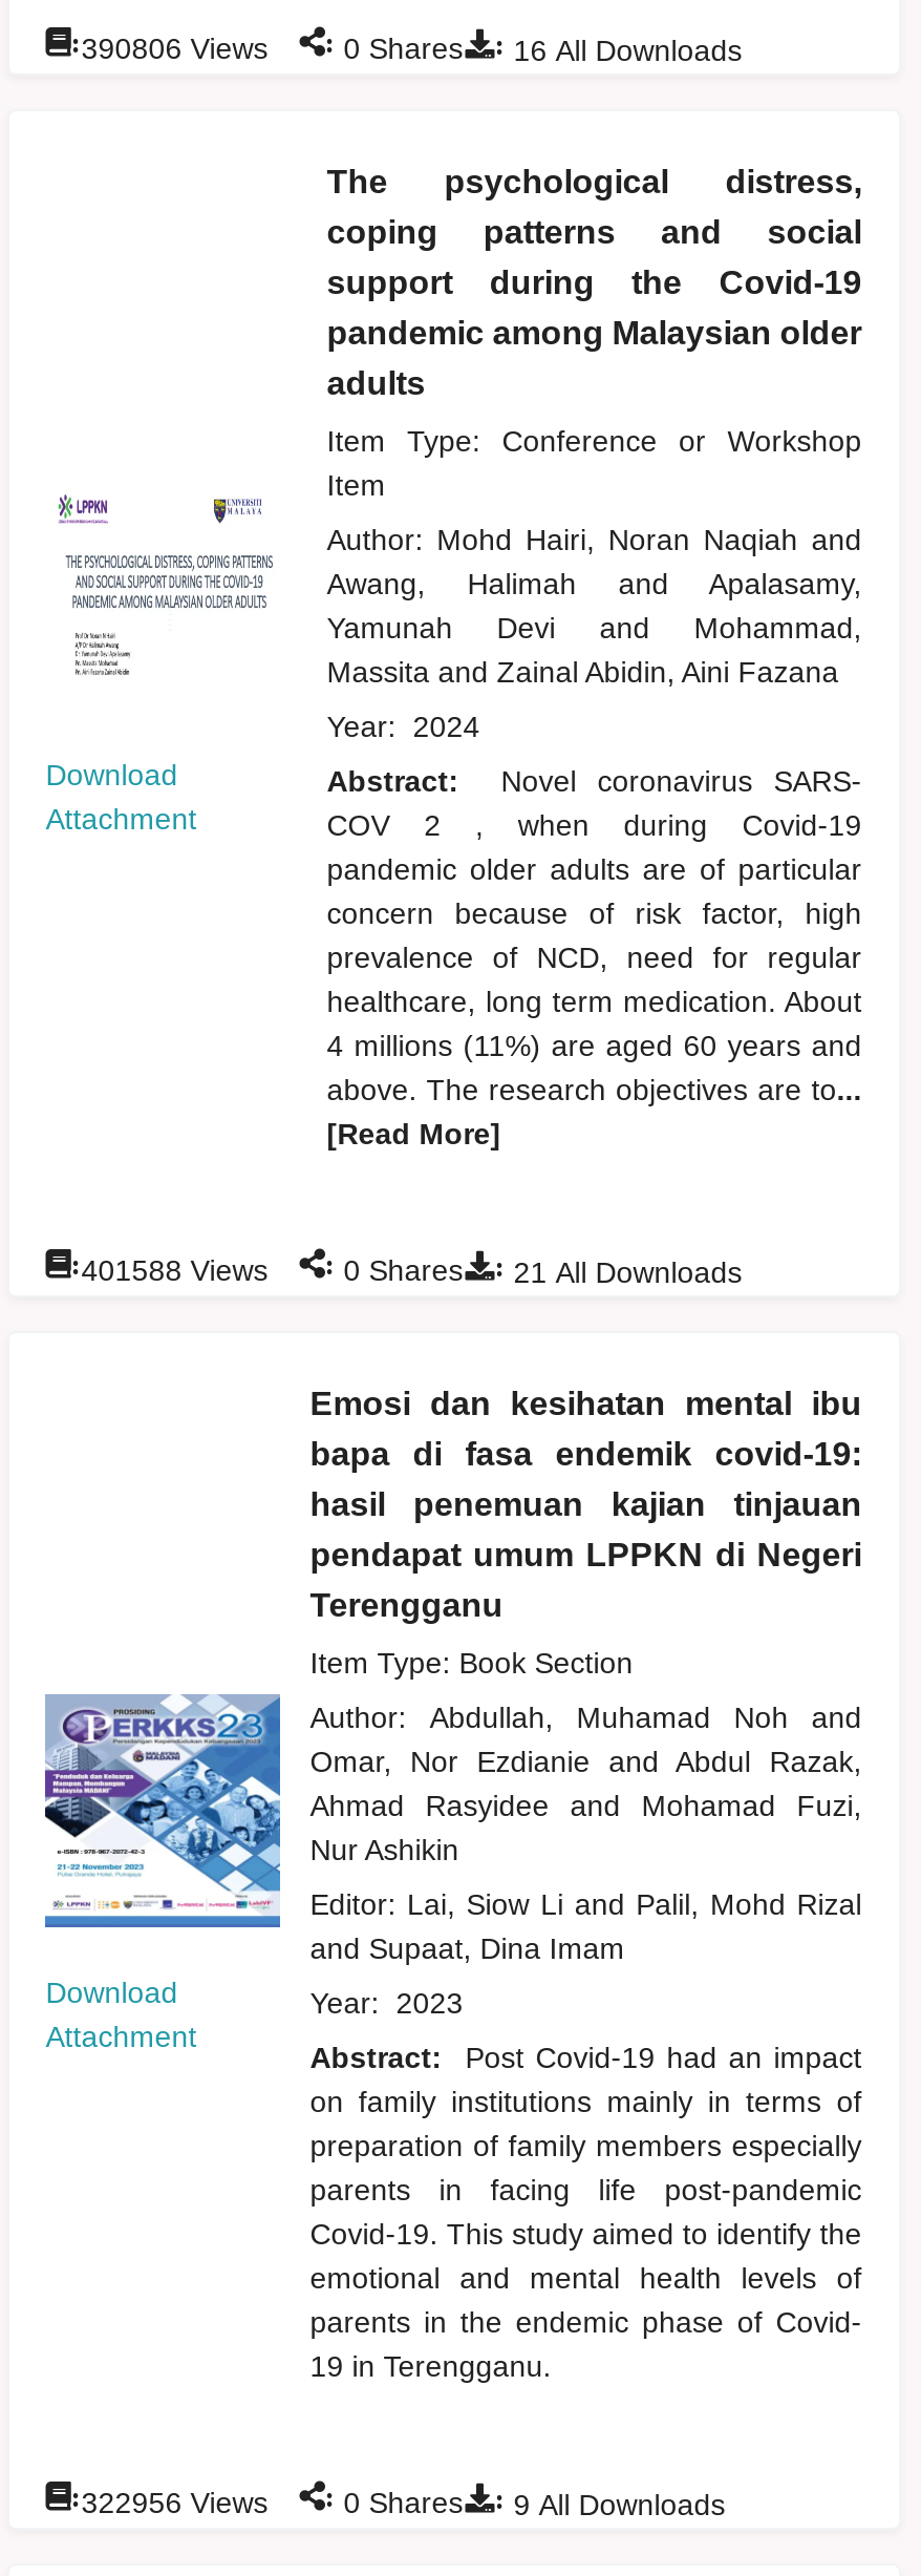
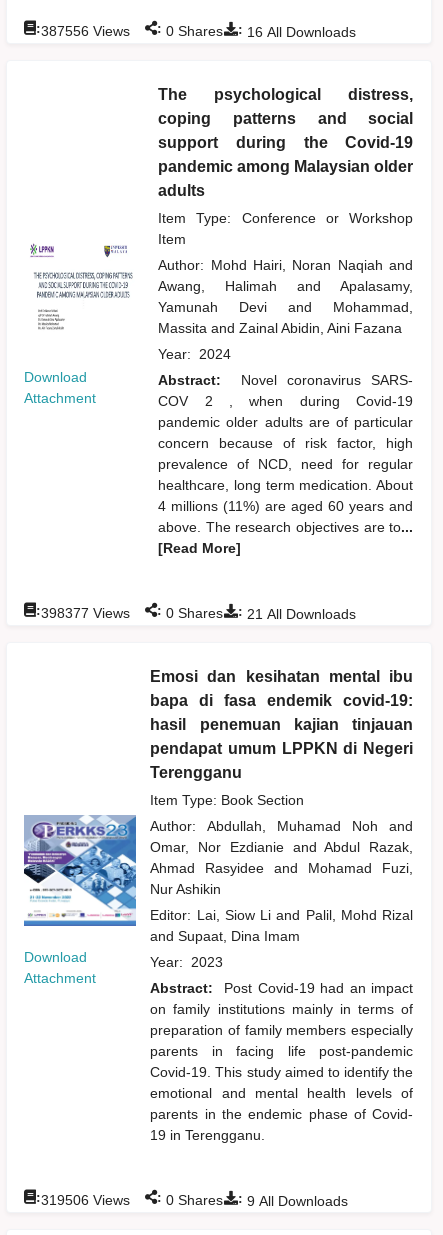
- :390806 Views : 0 Shares : 16 All Downloads
+ :387556 Views : 0 Shares : 16 All Downloads

- :401588 Views : 0 Shares : 21 All Downloads
+ :398377 Views : 0 Shares : 21 All Downloads

- :322956 Views : 0 Shares : 9 All Downloads
+ :319506 Views : 0 Shares : 9 All Downloads
